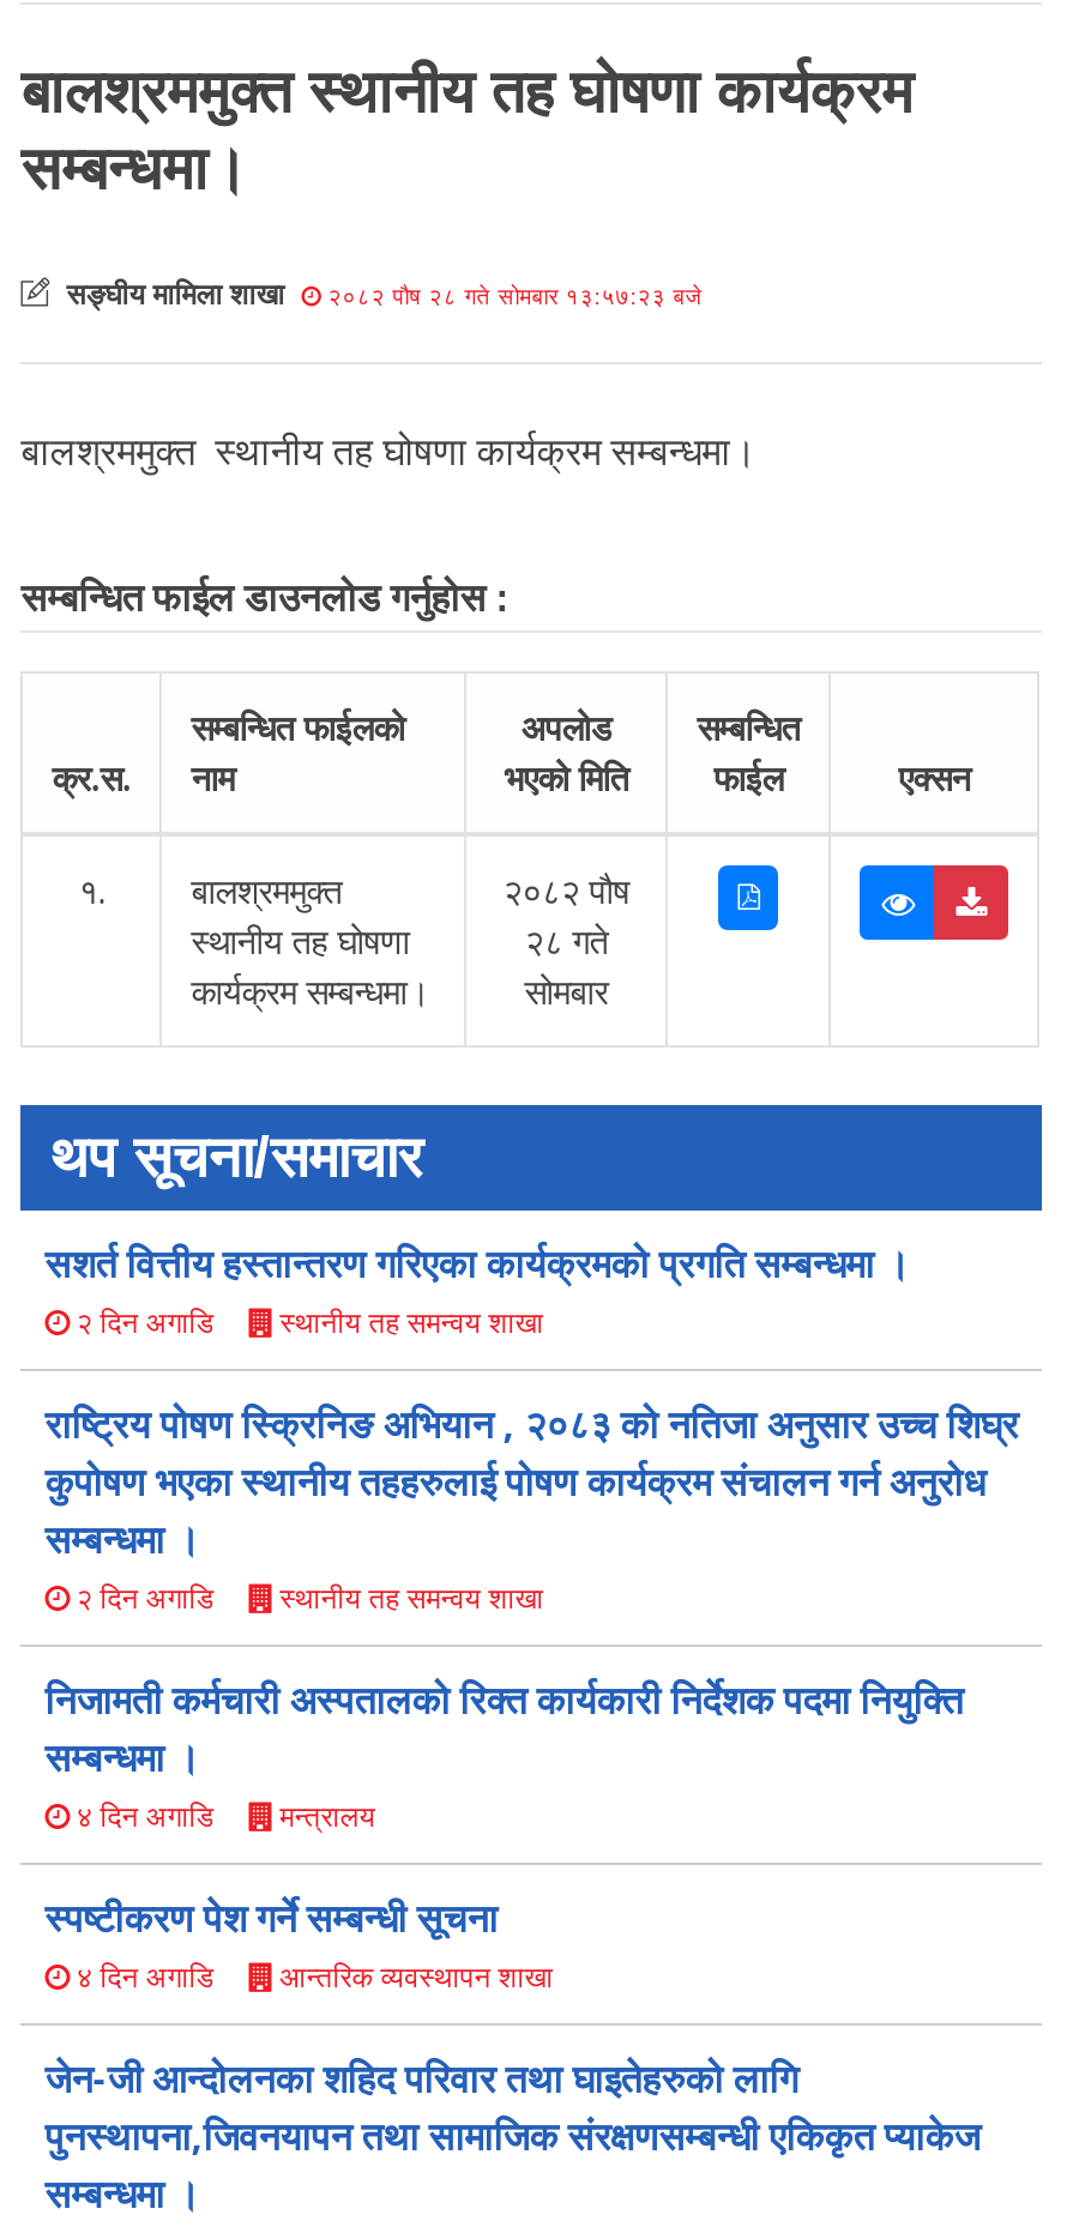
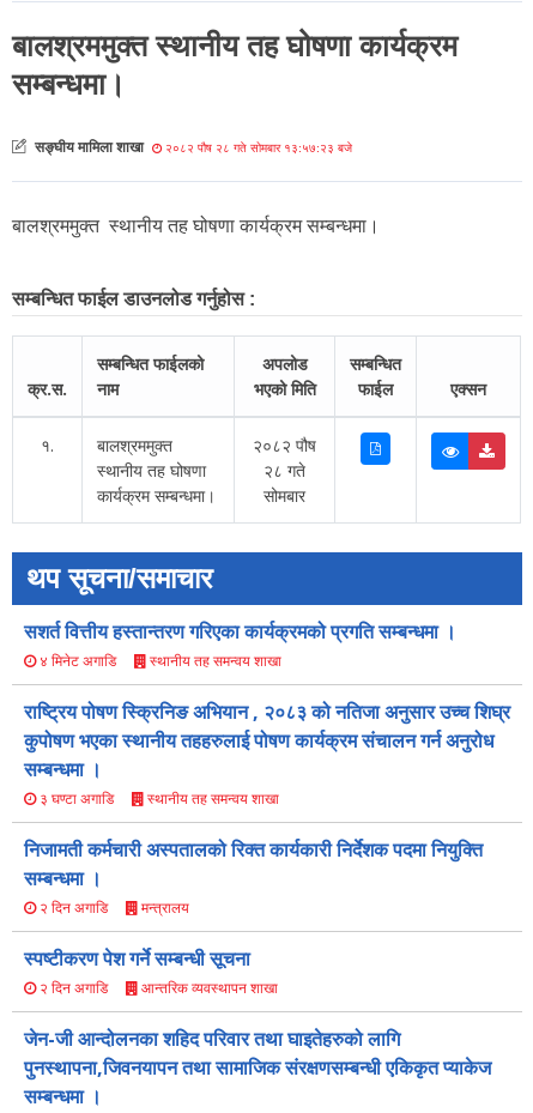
- २ दिन अगाडि
+ ४ मिनेट अगाडि

- २ दिन अगाडि
+ ३ घण्टा अगाडि

- ४ दिन अगाडि
+ २ दिन अगाडि

- ४ दिन अगाडि
+ २ दिन अगाडि
